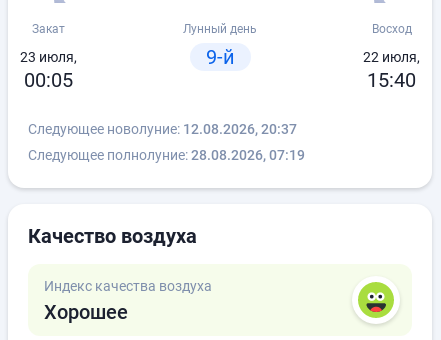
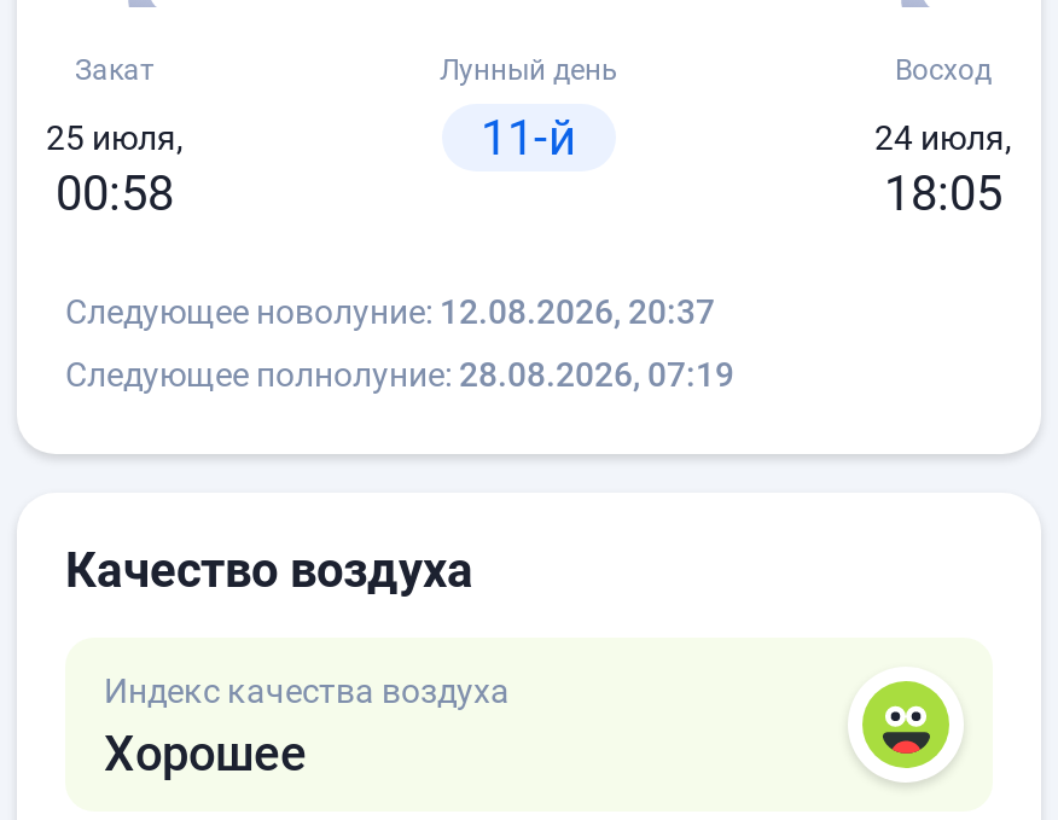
- 23 июля,
+ 25 июля,

- 9-й
+ 11-й

- 22 июля,
+ 24 июля,

- 00:05
+ 00:58

- 15:40
+ 18:05
